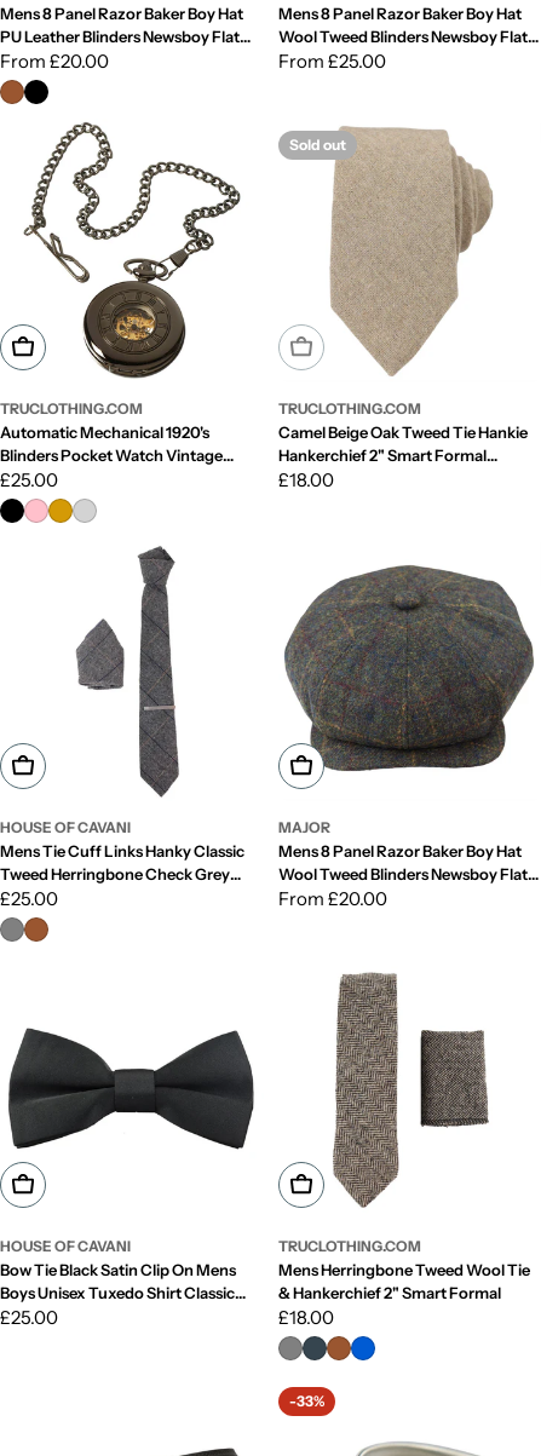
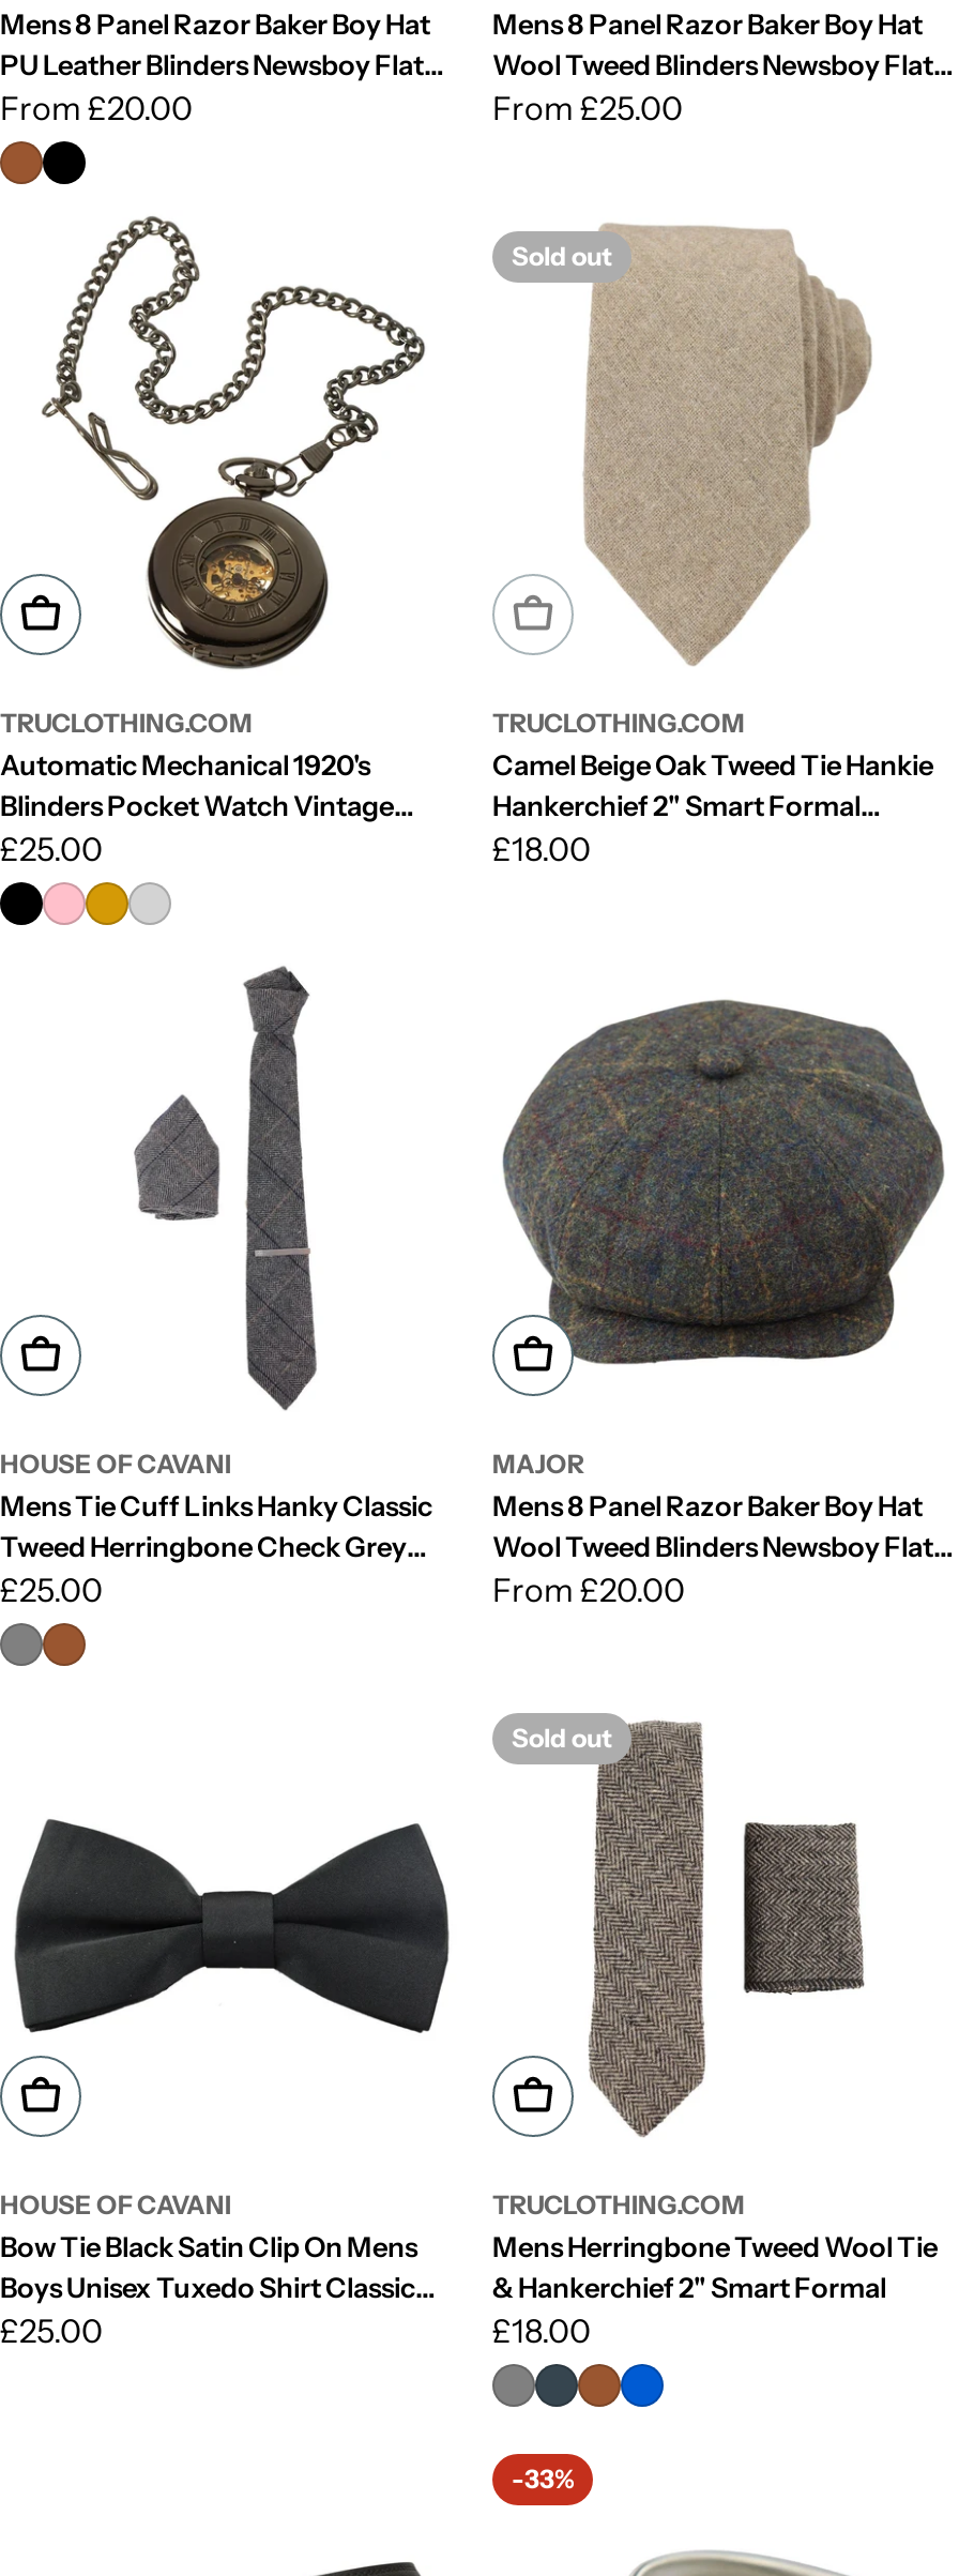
+ Sold out
